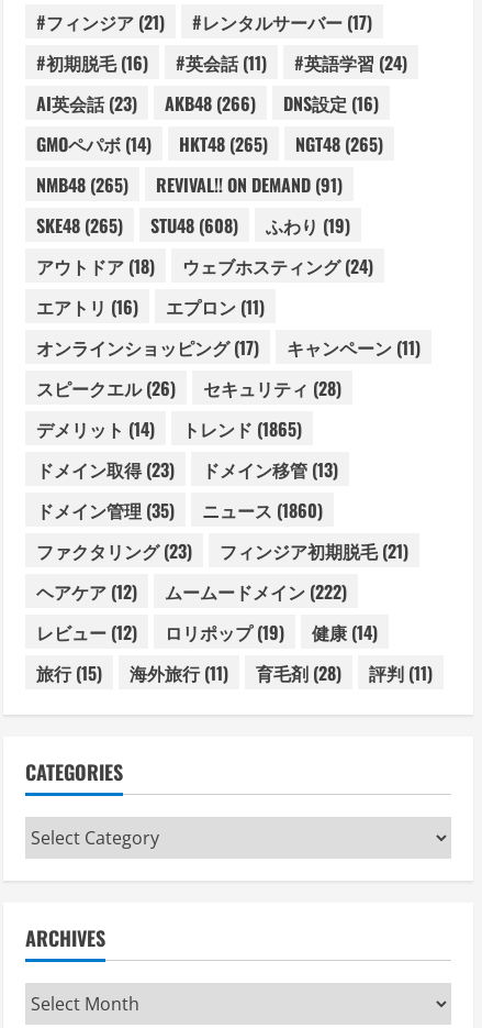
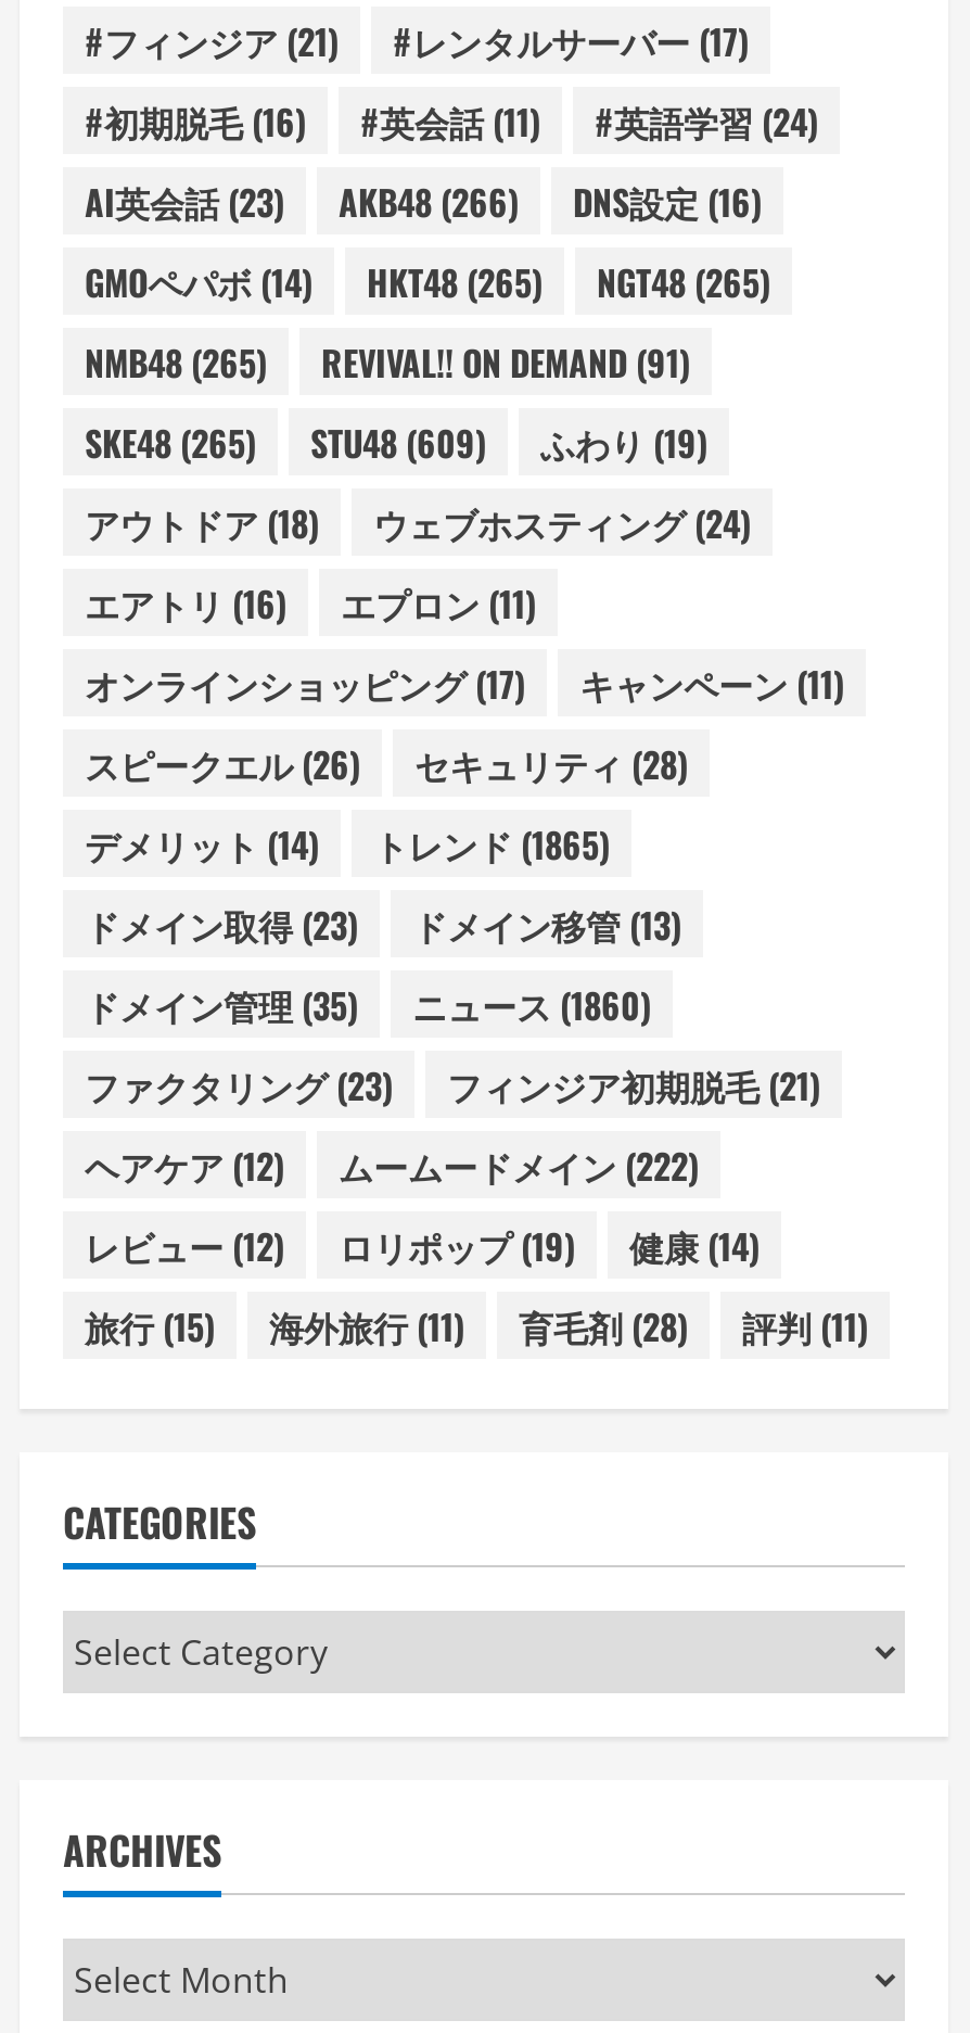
- SKE48 (265) STU48 (608) ふわり(19)
+ SKE48 (265) STU48 (609) ふわり(19)
